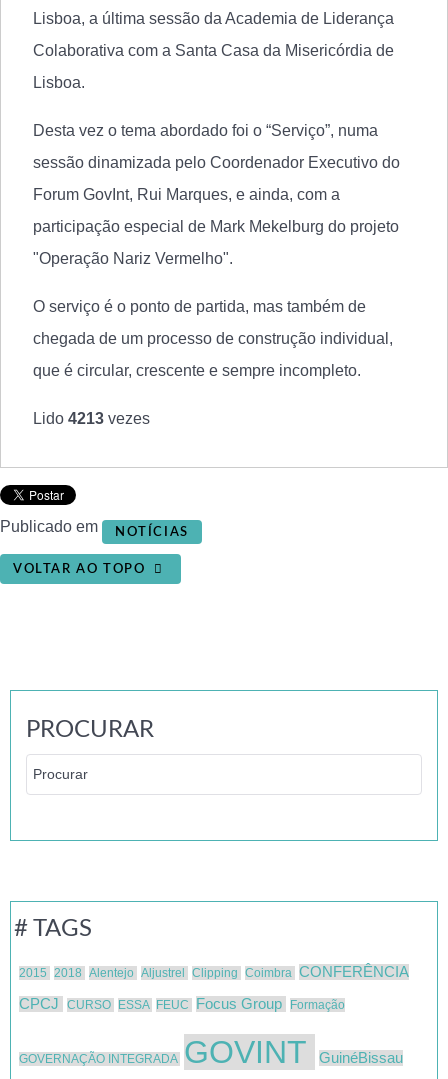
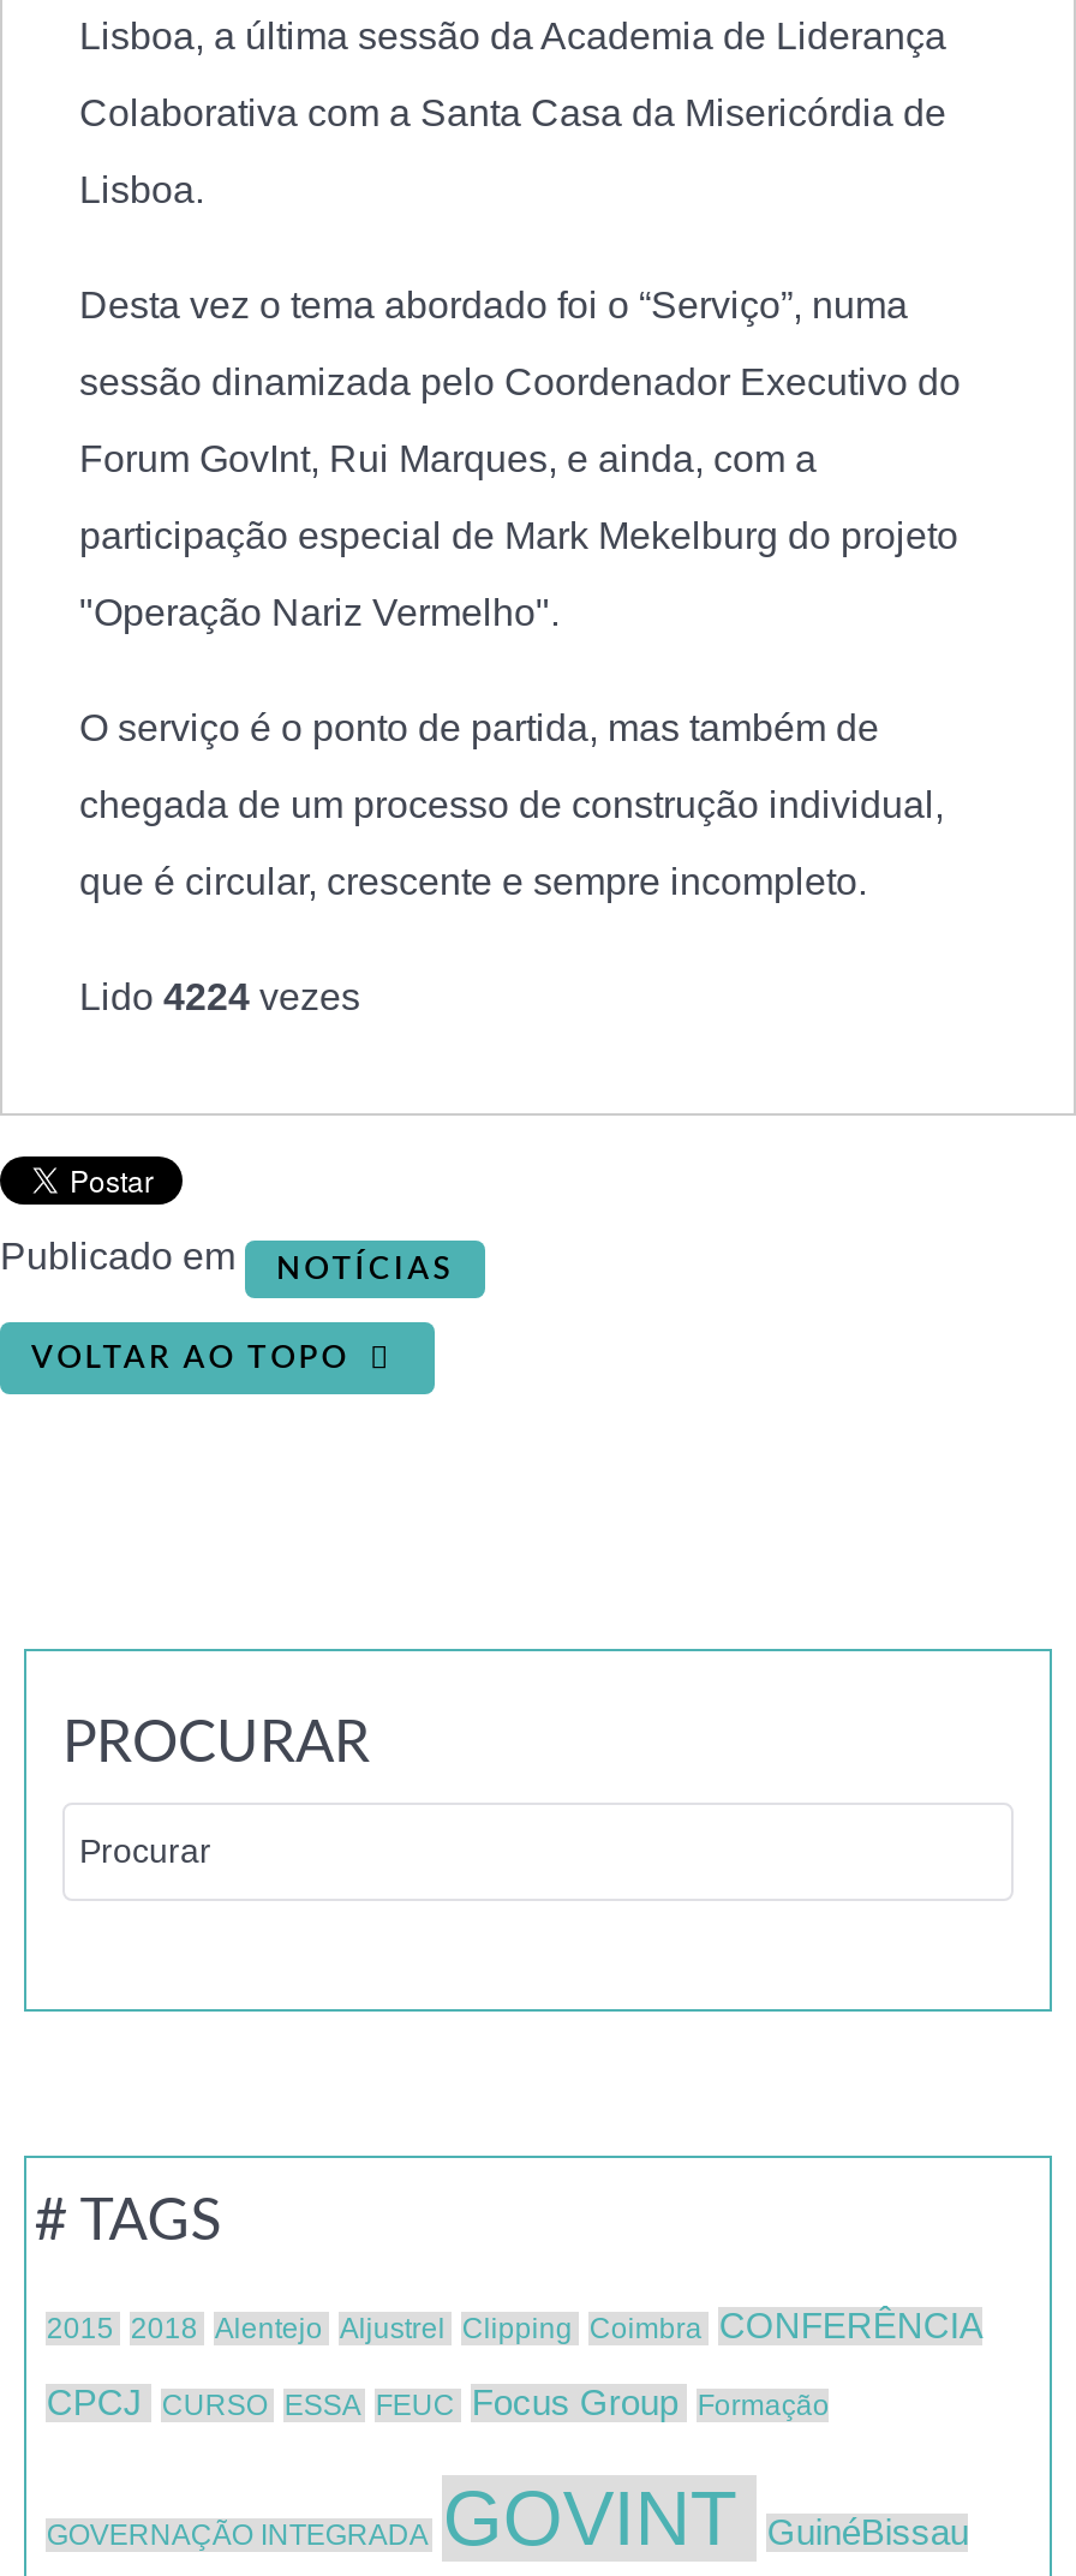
- Lido 4213 vezes
+ Lido 4224 vezes
